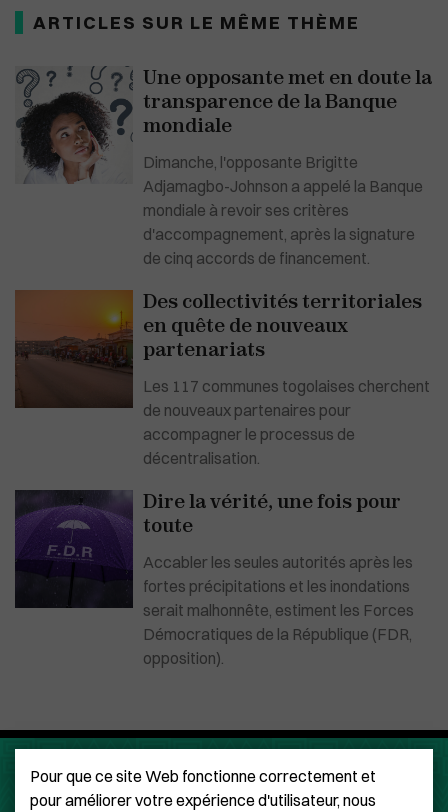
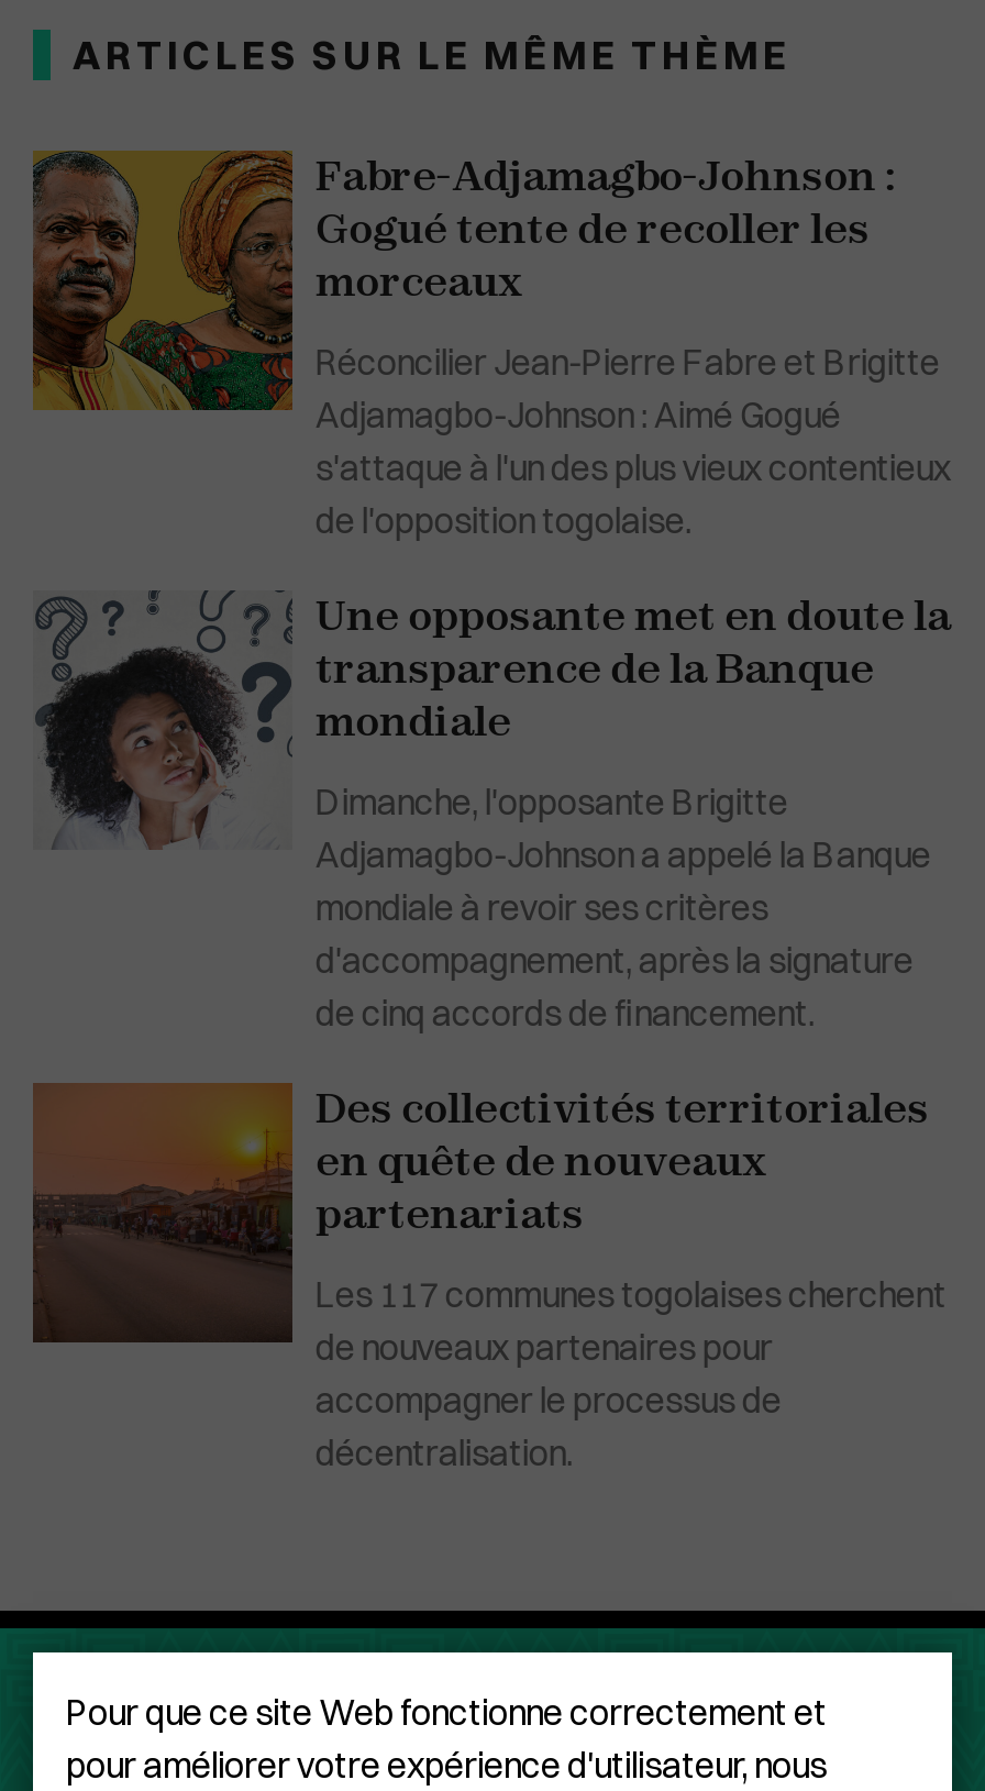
+ [image]
+ Fabre-Adjamagbo-Johnson :
+ Gogué tente de recoller les
+ morceaux
+ Réconcilier Jean-Pierre Fabre et Brigitte
+ Adjamagbo-Johnson : Aimé Gogué
+ s'attaque à l'un des plus vieux contentieux
+ de l'opposition togolaise.

moved down: [image] | Une opposante met en doute la | transparence de la Banque | ... | accompagner le processus de | décentralisation.

- [image]
- Dire la vérité, une fois pour
- toute
- Accabler les seules autorités après les
- fortes précipitations et les inondations
- serait malhonnête, estiment les Forces
- Démocratiques de la République (FDR,
- opposition).
